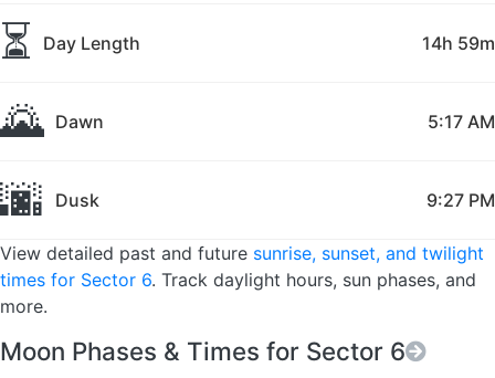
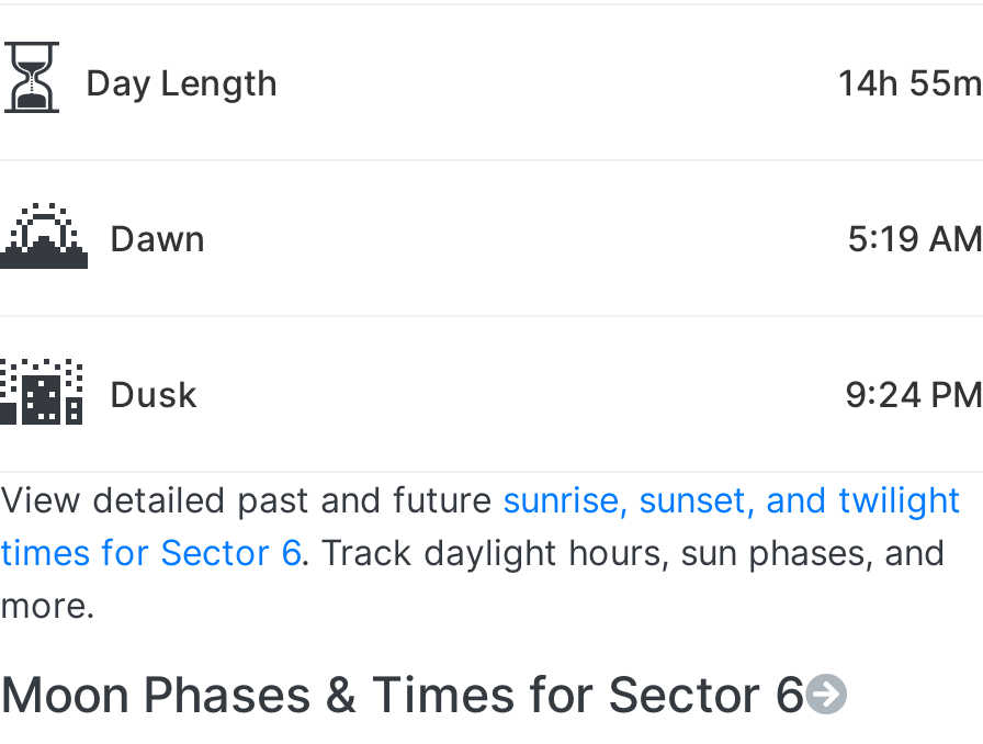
- 14h 59m
+ 14h 55m

- 5:17 AM
+ 5:19 AM

- 9:27 PM
+ 9:24 PM
